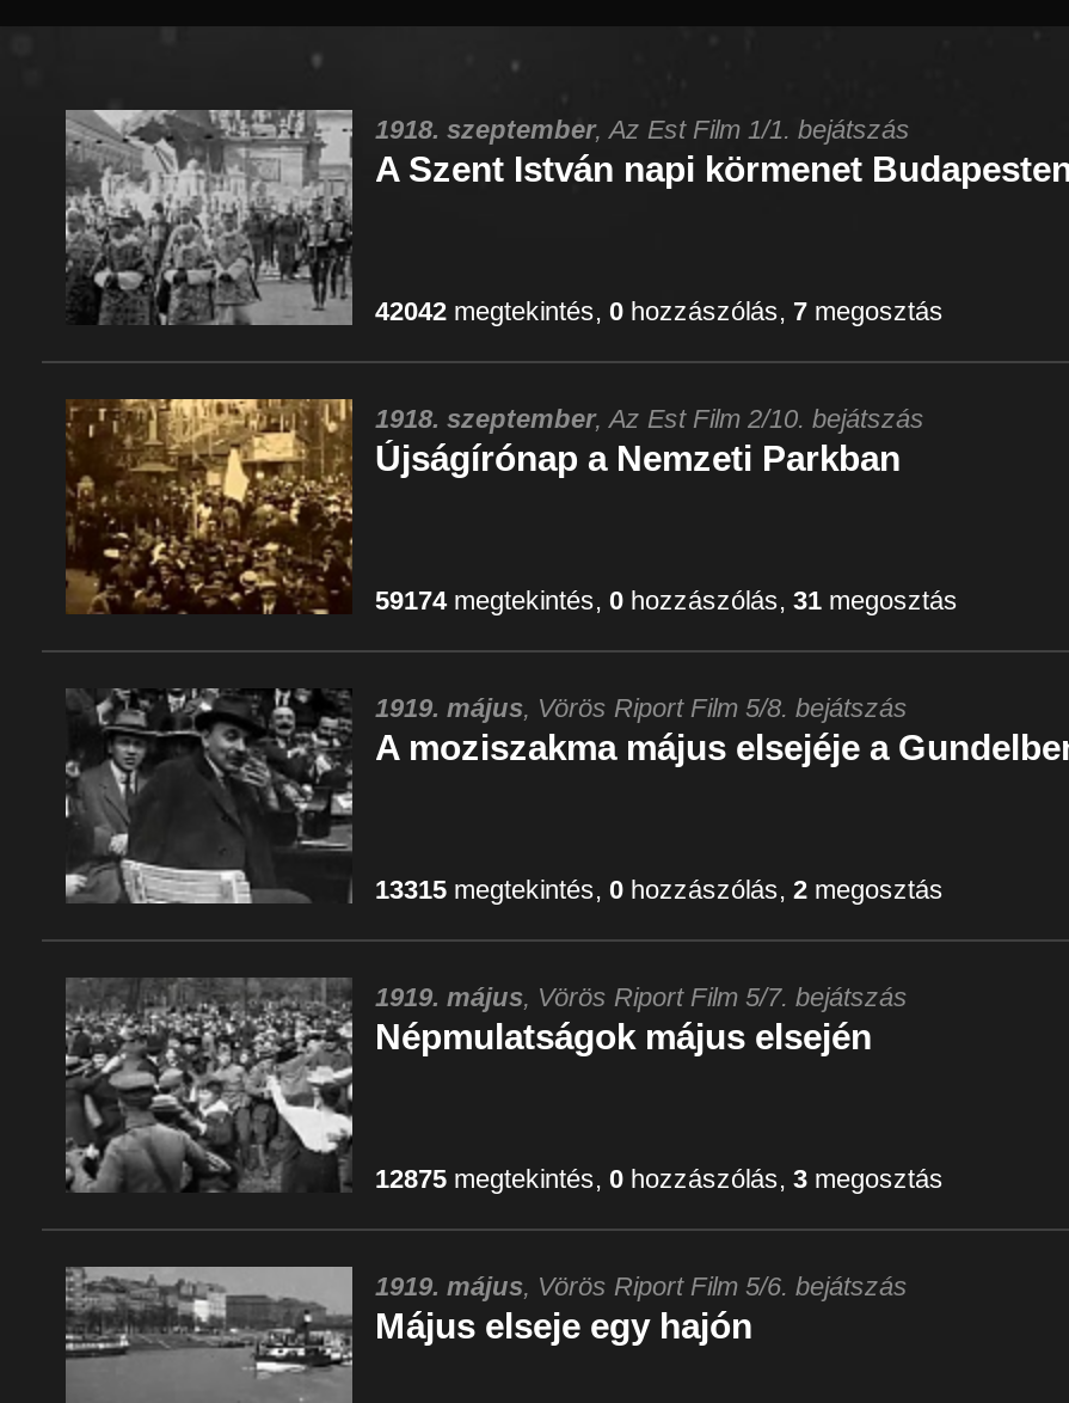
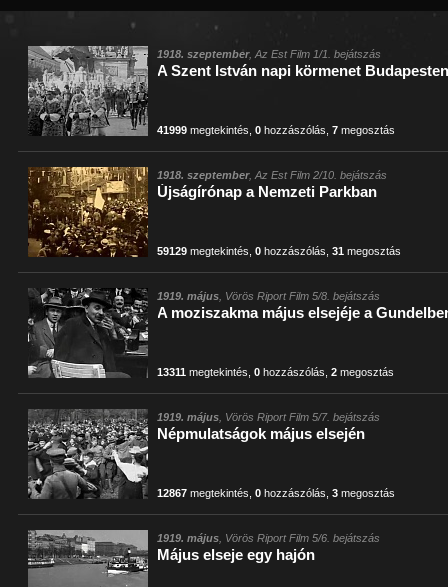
- 42042 megtekintés, 0 hozzászólás, 7 megosztás
+ 41999 megtekintés, 0 hozzászólás, 7 megosztás

- 59174 megtekintés, 0 hozzászólás, 31 megosztás
+ 59129 megtekintés, 0 hozzászólás, 31 megosztás

- 13315 megtekintés, 0 hozzászólás, 2 megosztás
+ 13311 megtekintés, 0 hozzászólás, 2 megosztás

- 12875 megtekintés, 0 hozzászólás, 3 megosztás
+ 12867 megtekintés, 0 hozzászólás, 3 megosztás
